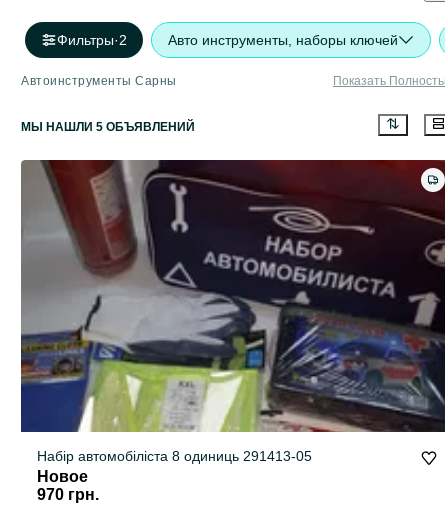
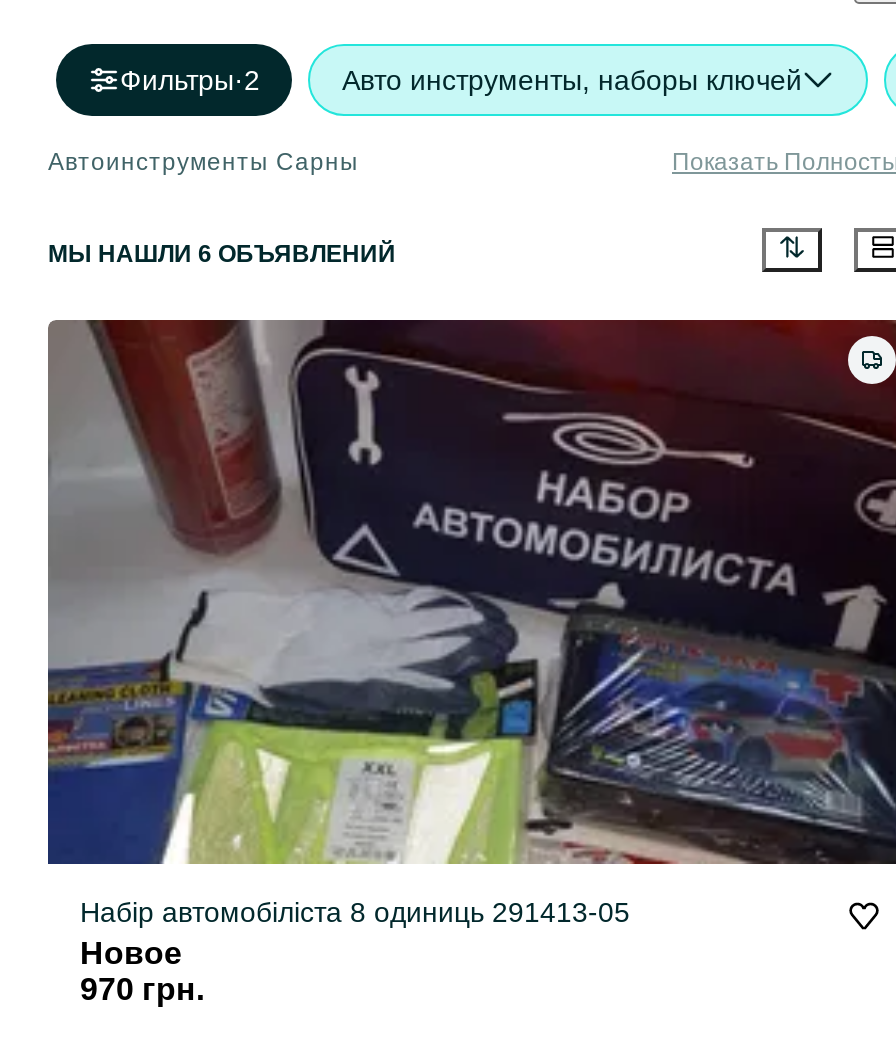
- МЫ НАШЛИ 5 ОБЪЯВЛЕНИЙ
+ МЫ НАШЛИ 6 ОБЪЯВЛЕНИЙ
